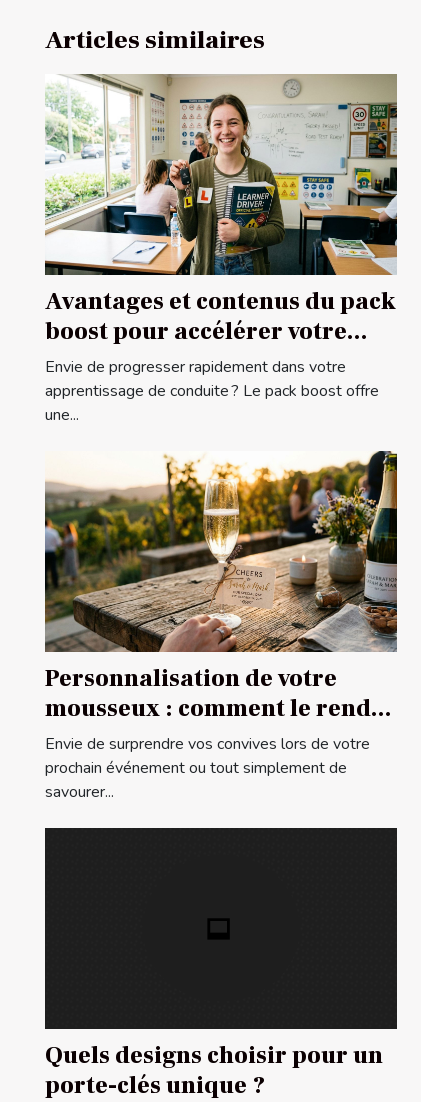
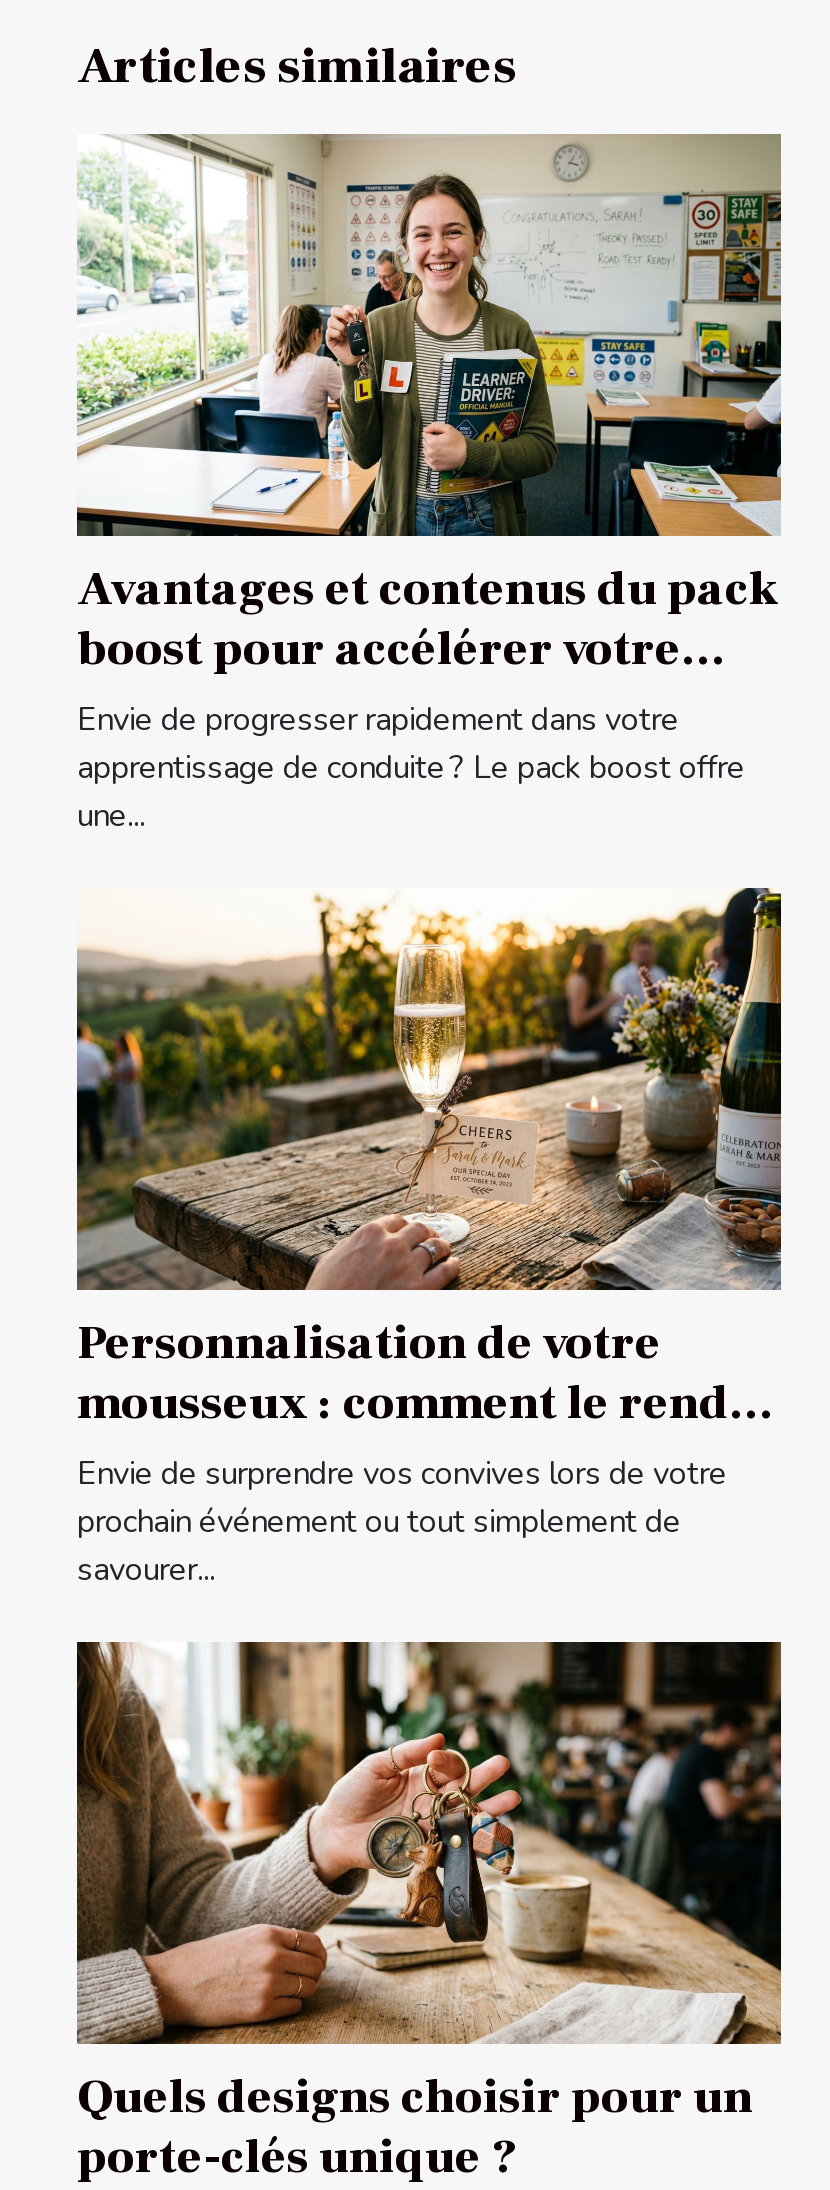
+ [image]
